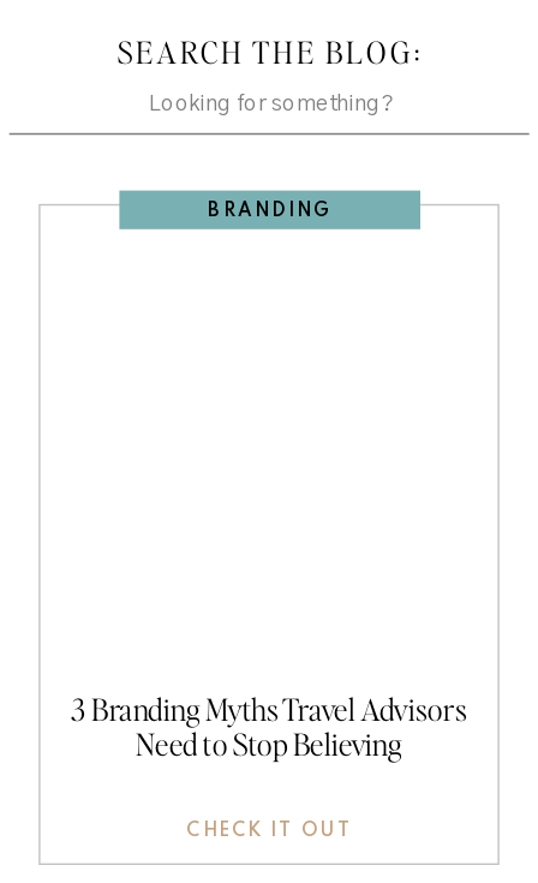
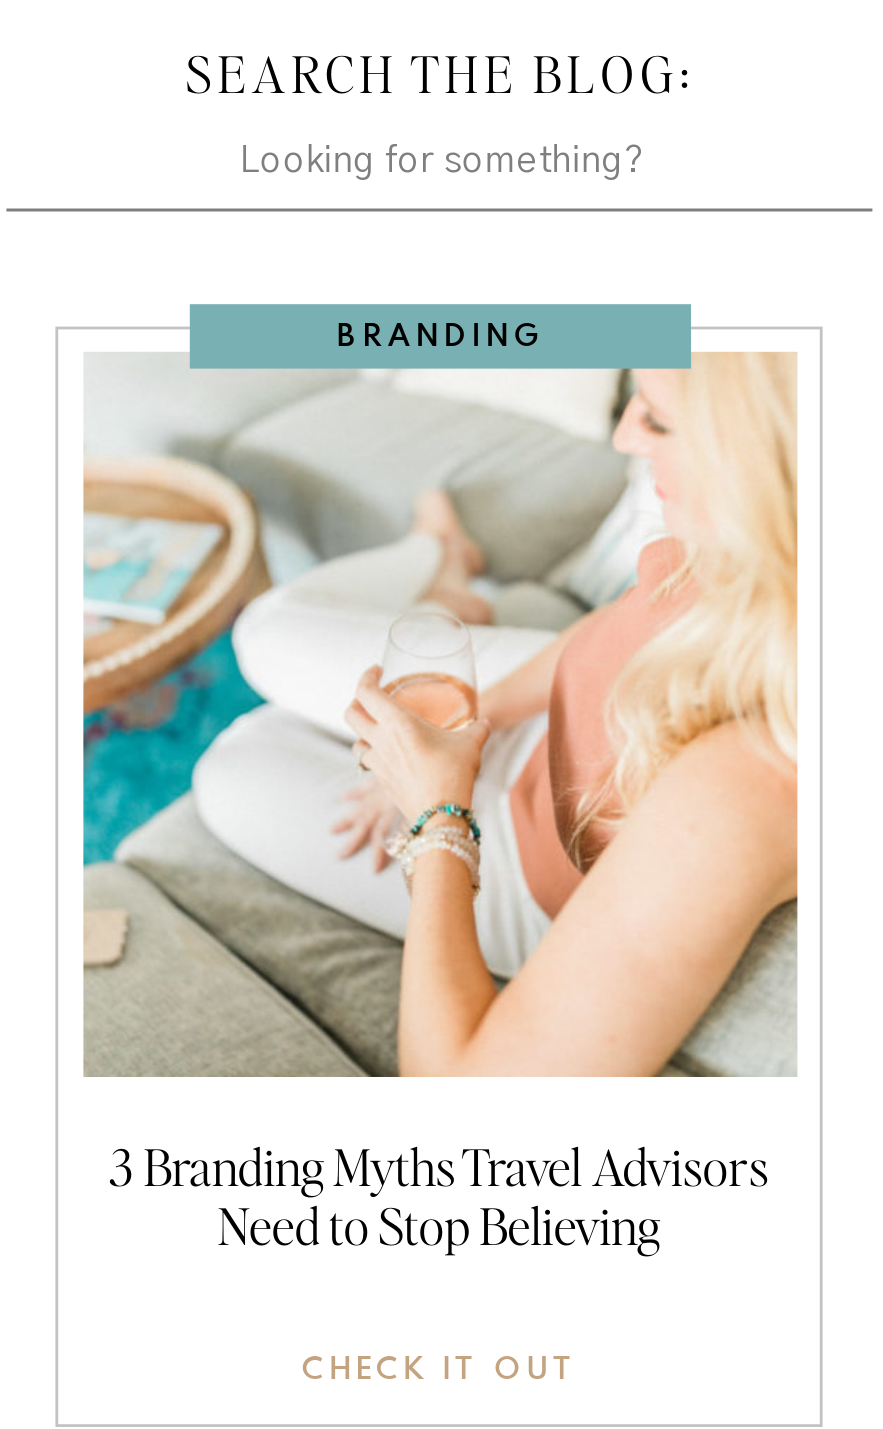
+ [image]
